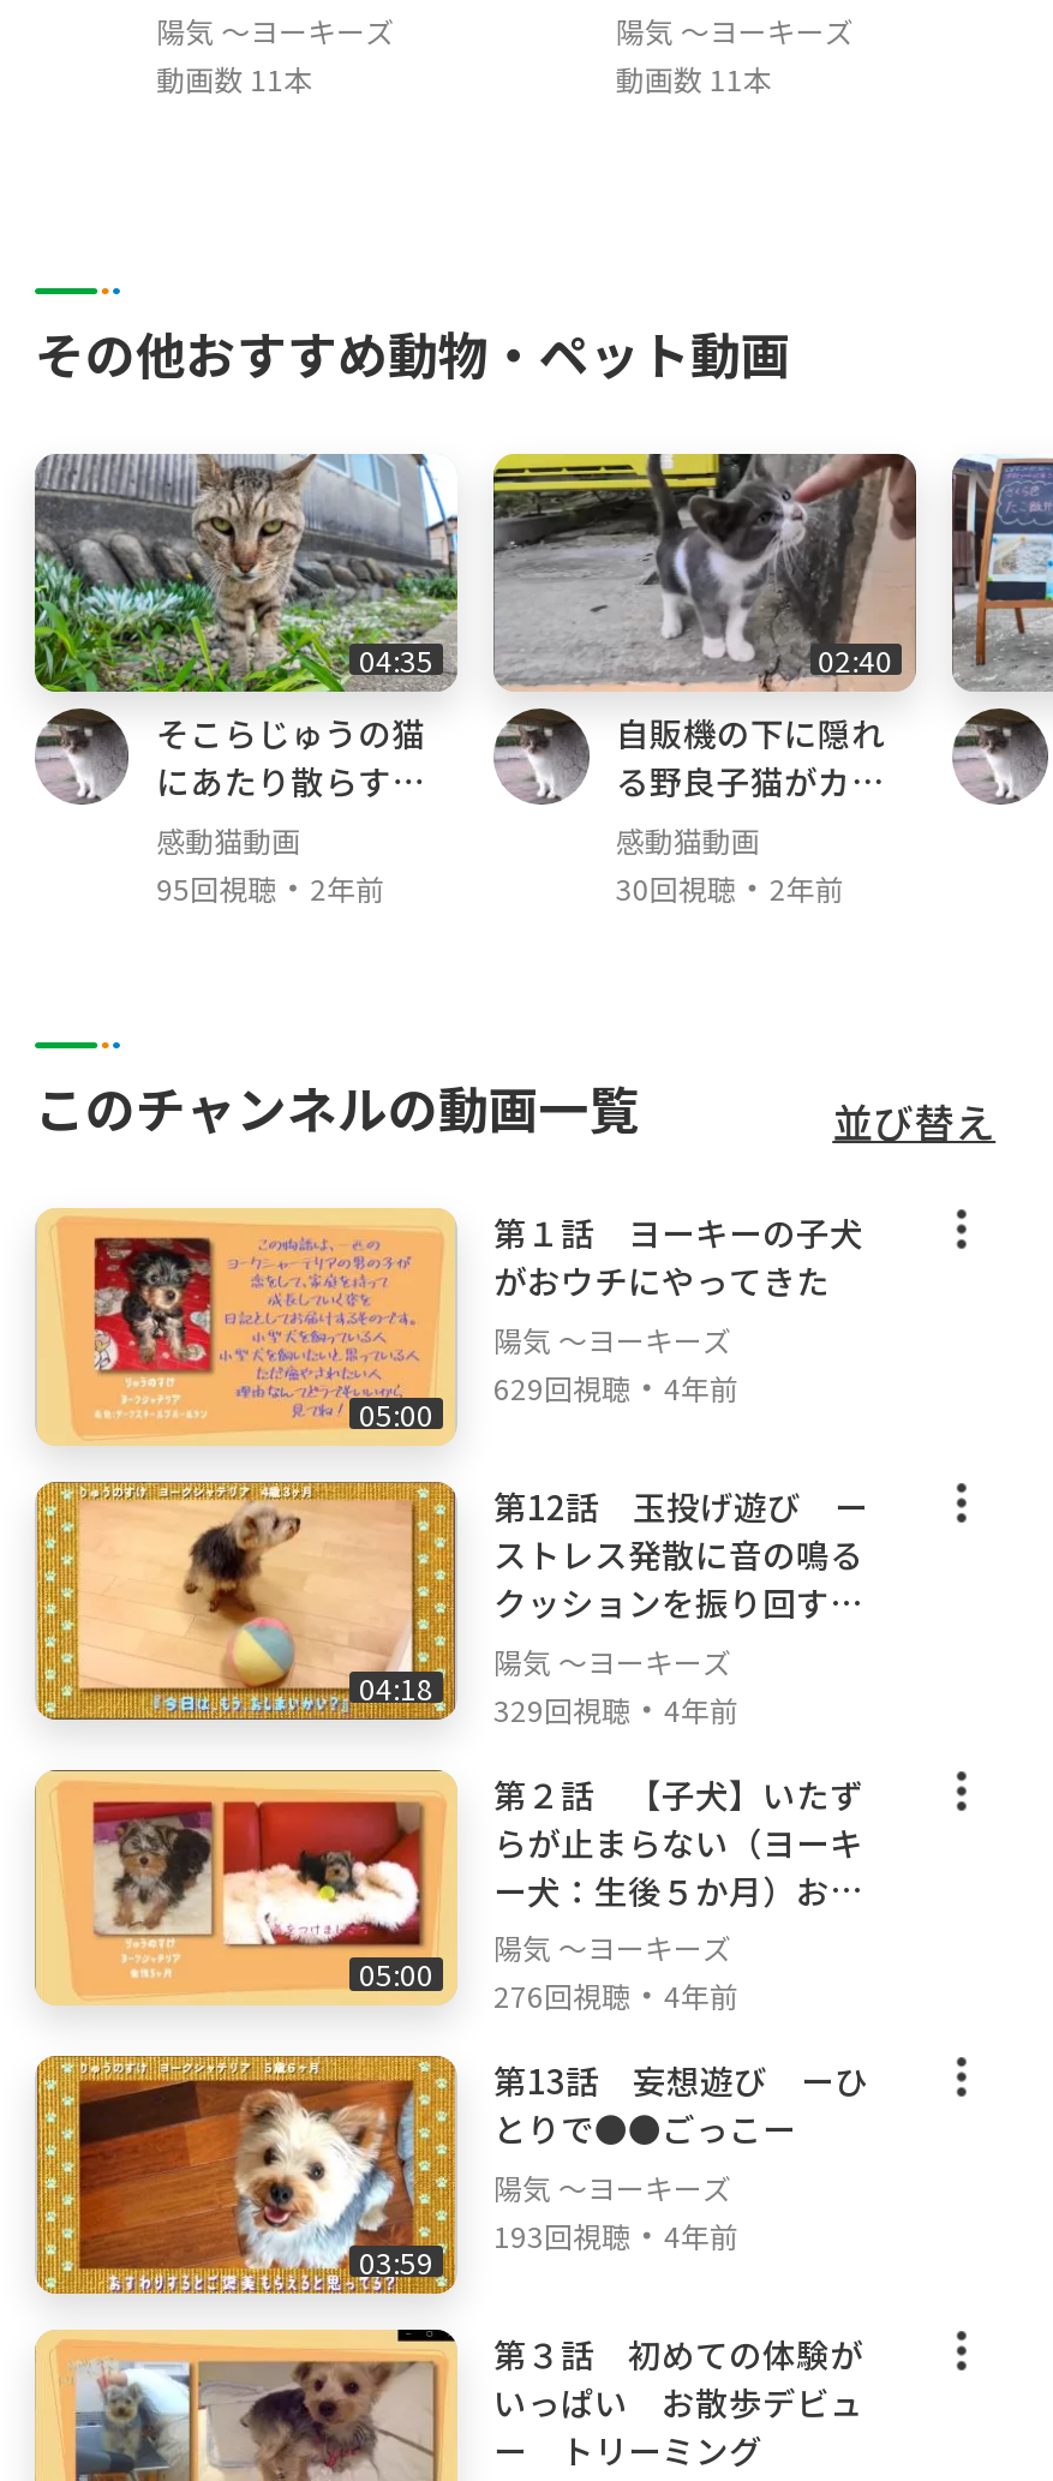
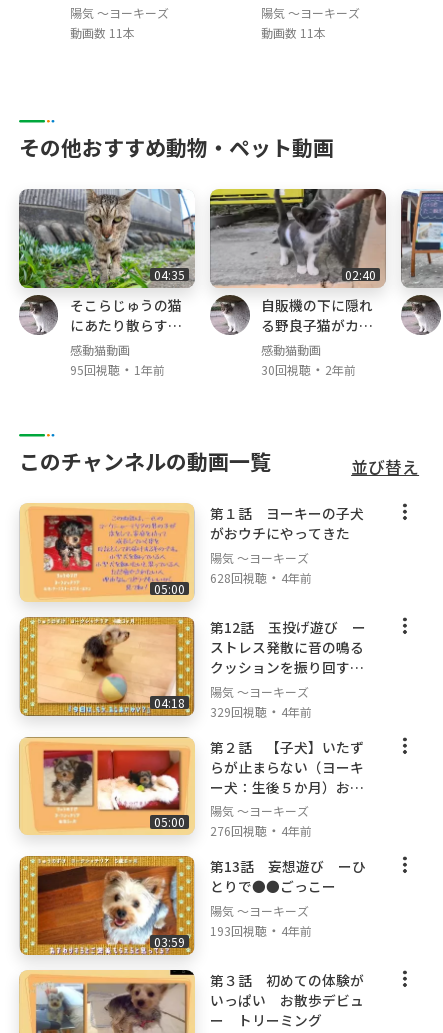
- 95回視聴・2年前
+ 95回視聴・1年前

- 629回視聴・4年前
+ 628回視聴・4年前
